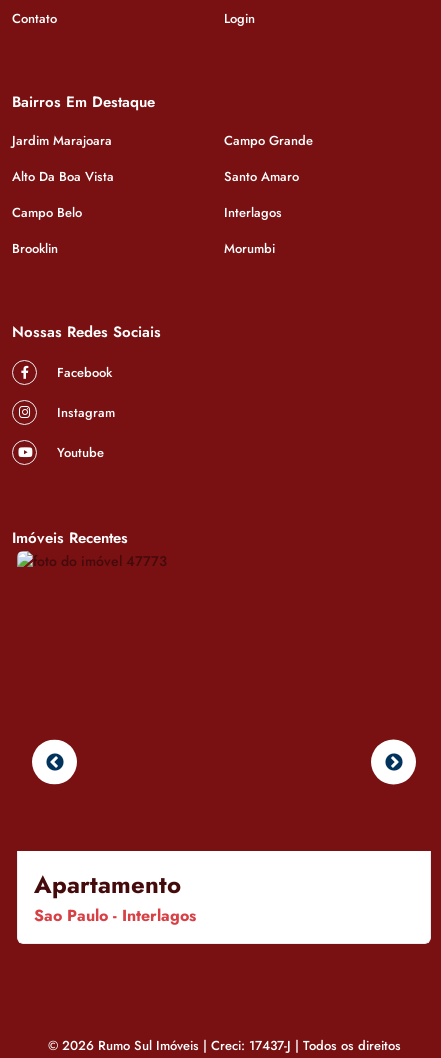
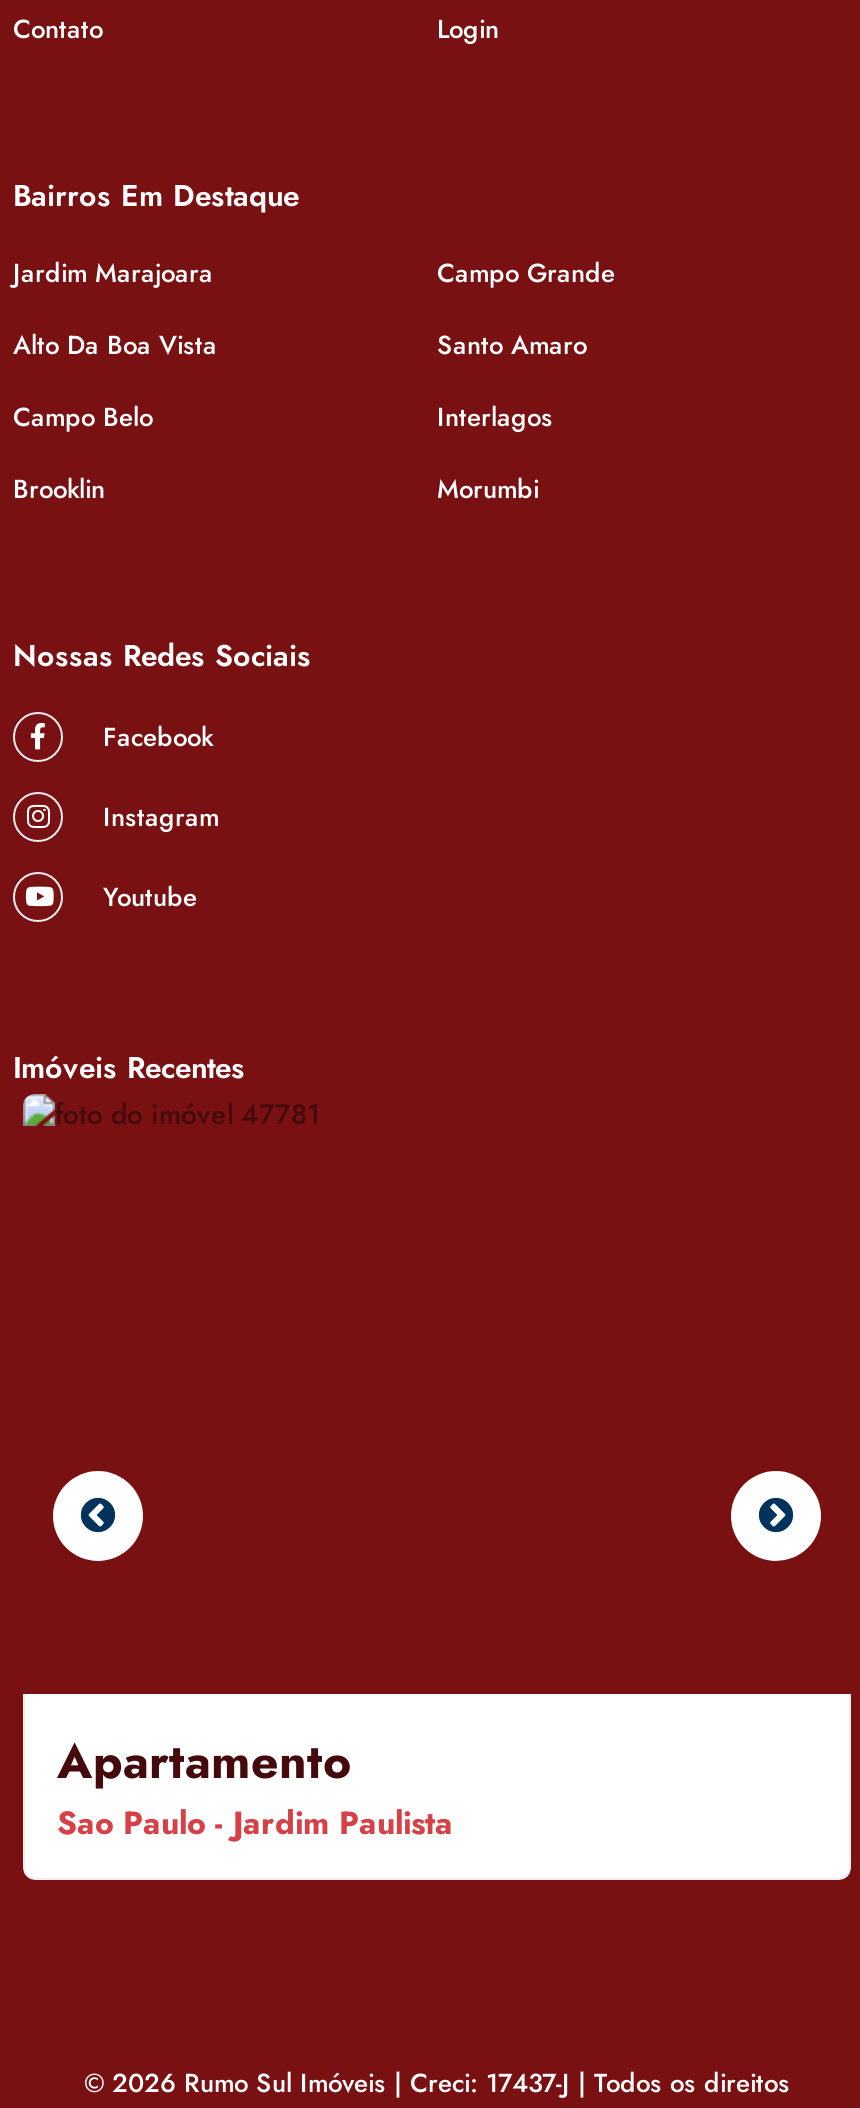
- Sao Paulo - Interlagos
+ Sao Paulo - Jardim Paulista
